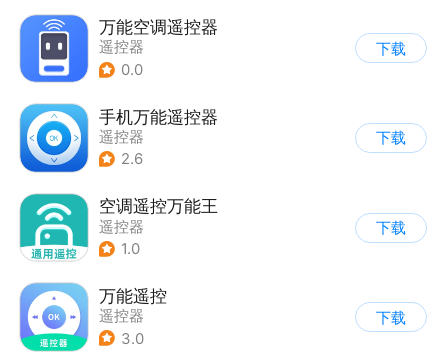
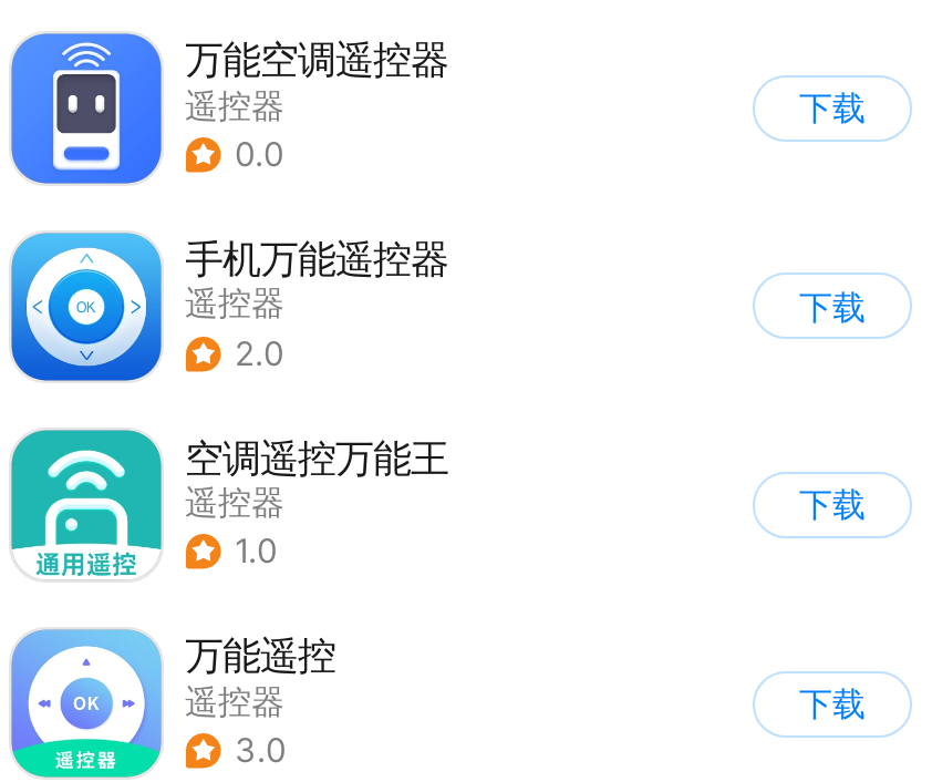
- 2.6
+ 2.0
